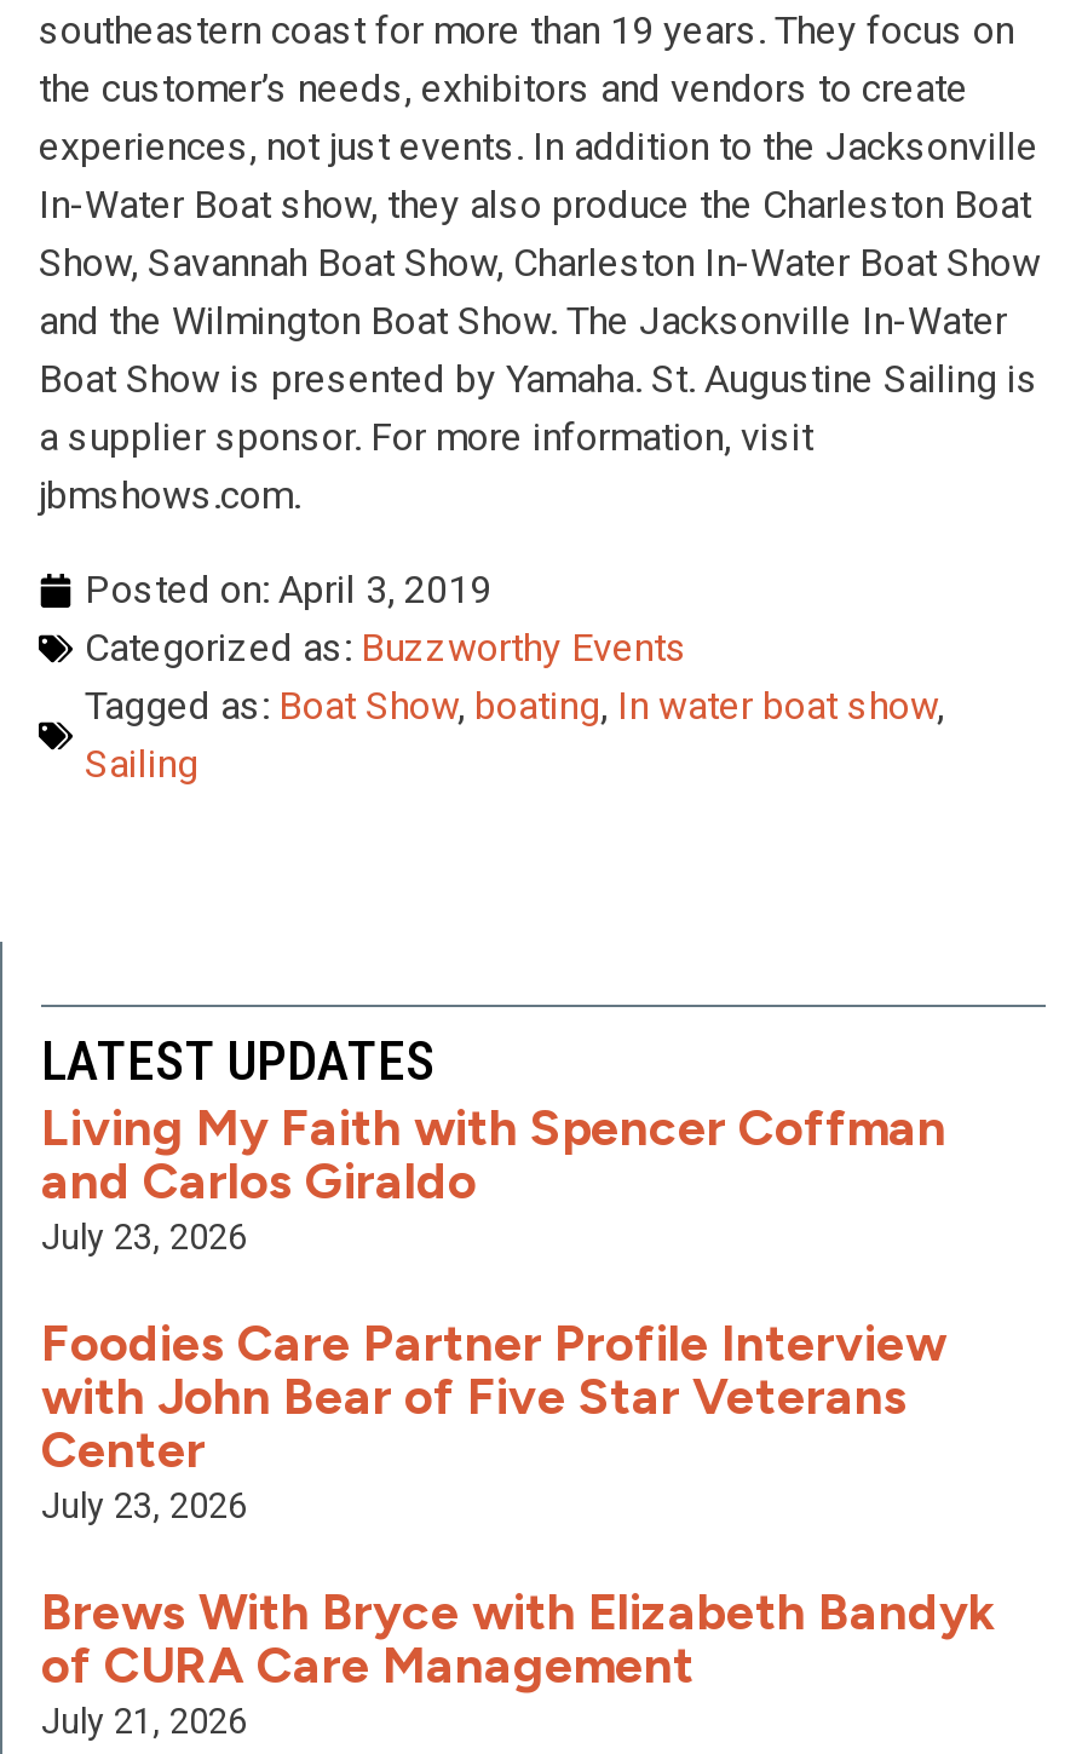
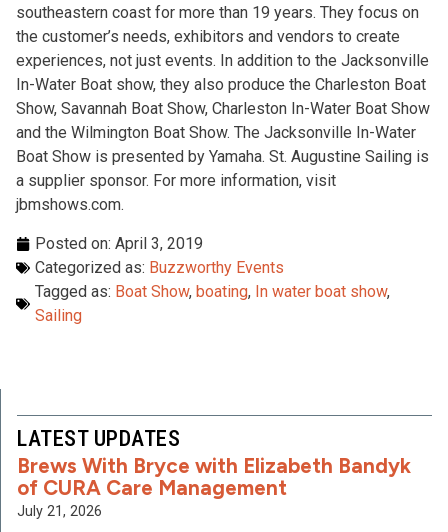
- Living My Faith with Spencer Coffman
- and Carlos Giraldo
- July 23, 2026
- Foodies Care Partner Profile Interview
- with John Bear of Five Star Veterans
- Center
- July 23, 2026
